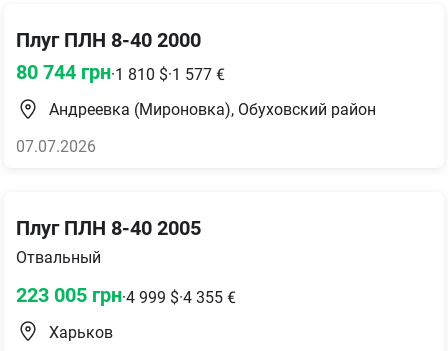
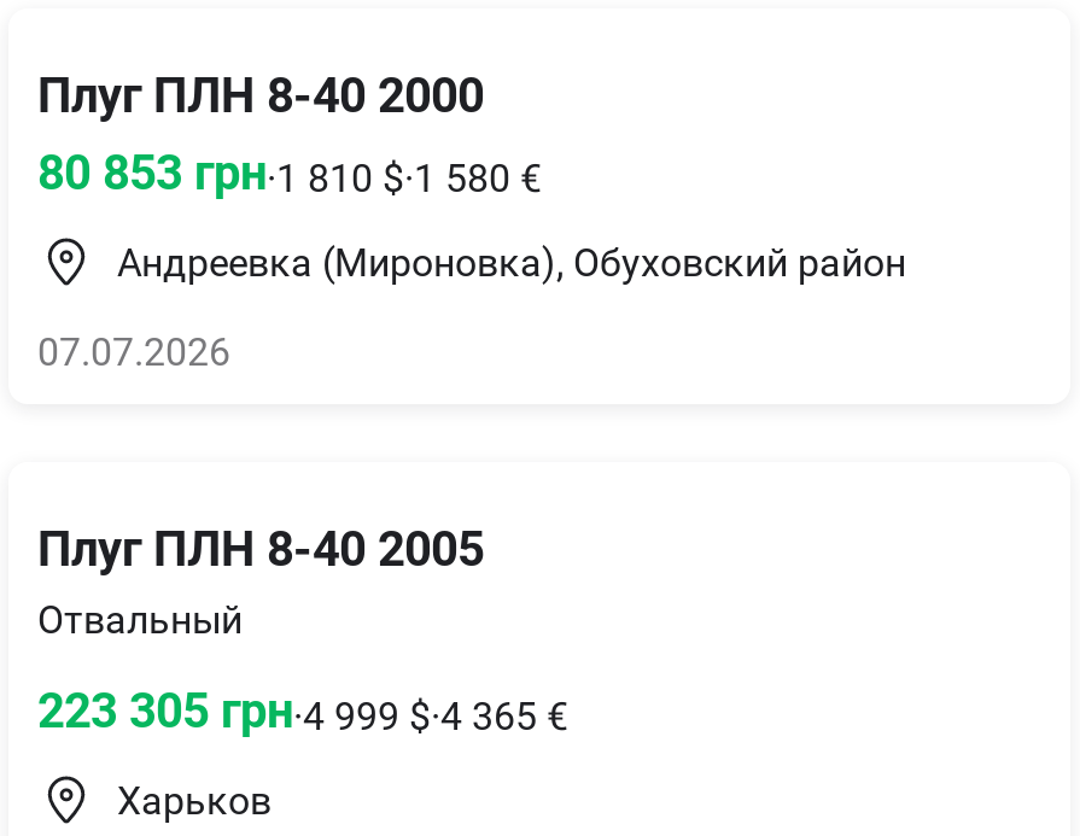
- 80 744 грн·1 810 $·1 577 €
+ 80 853 грн·1 810 $·1 580 €

- 223 005 грн·4 999 $·4 355 €
+ 223 305 грн·4 999 $·4 365 €
